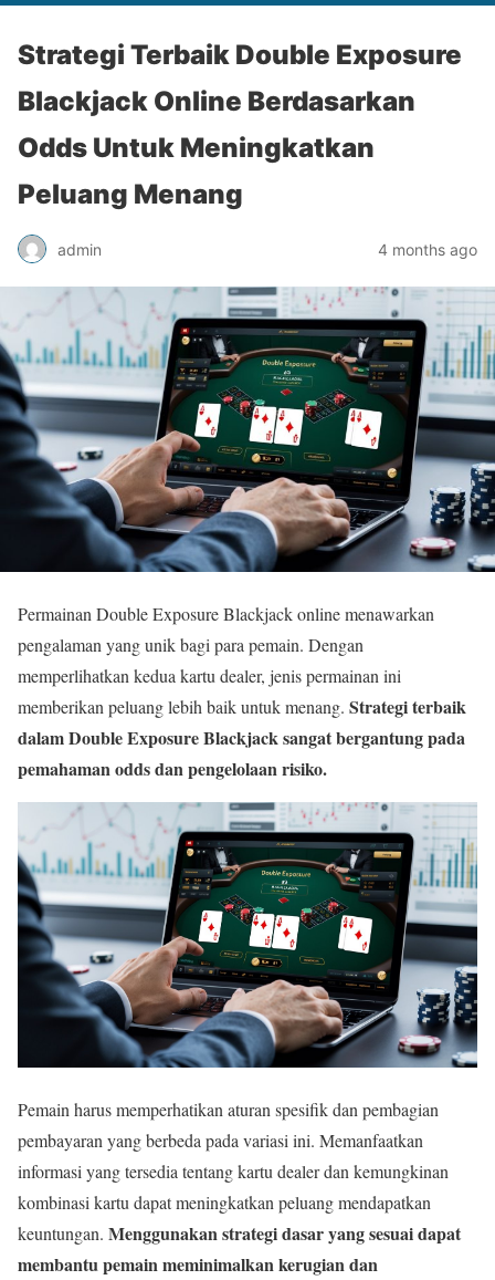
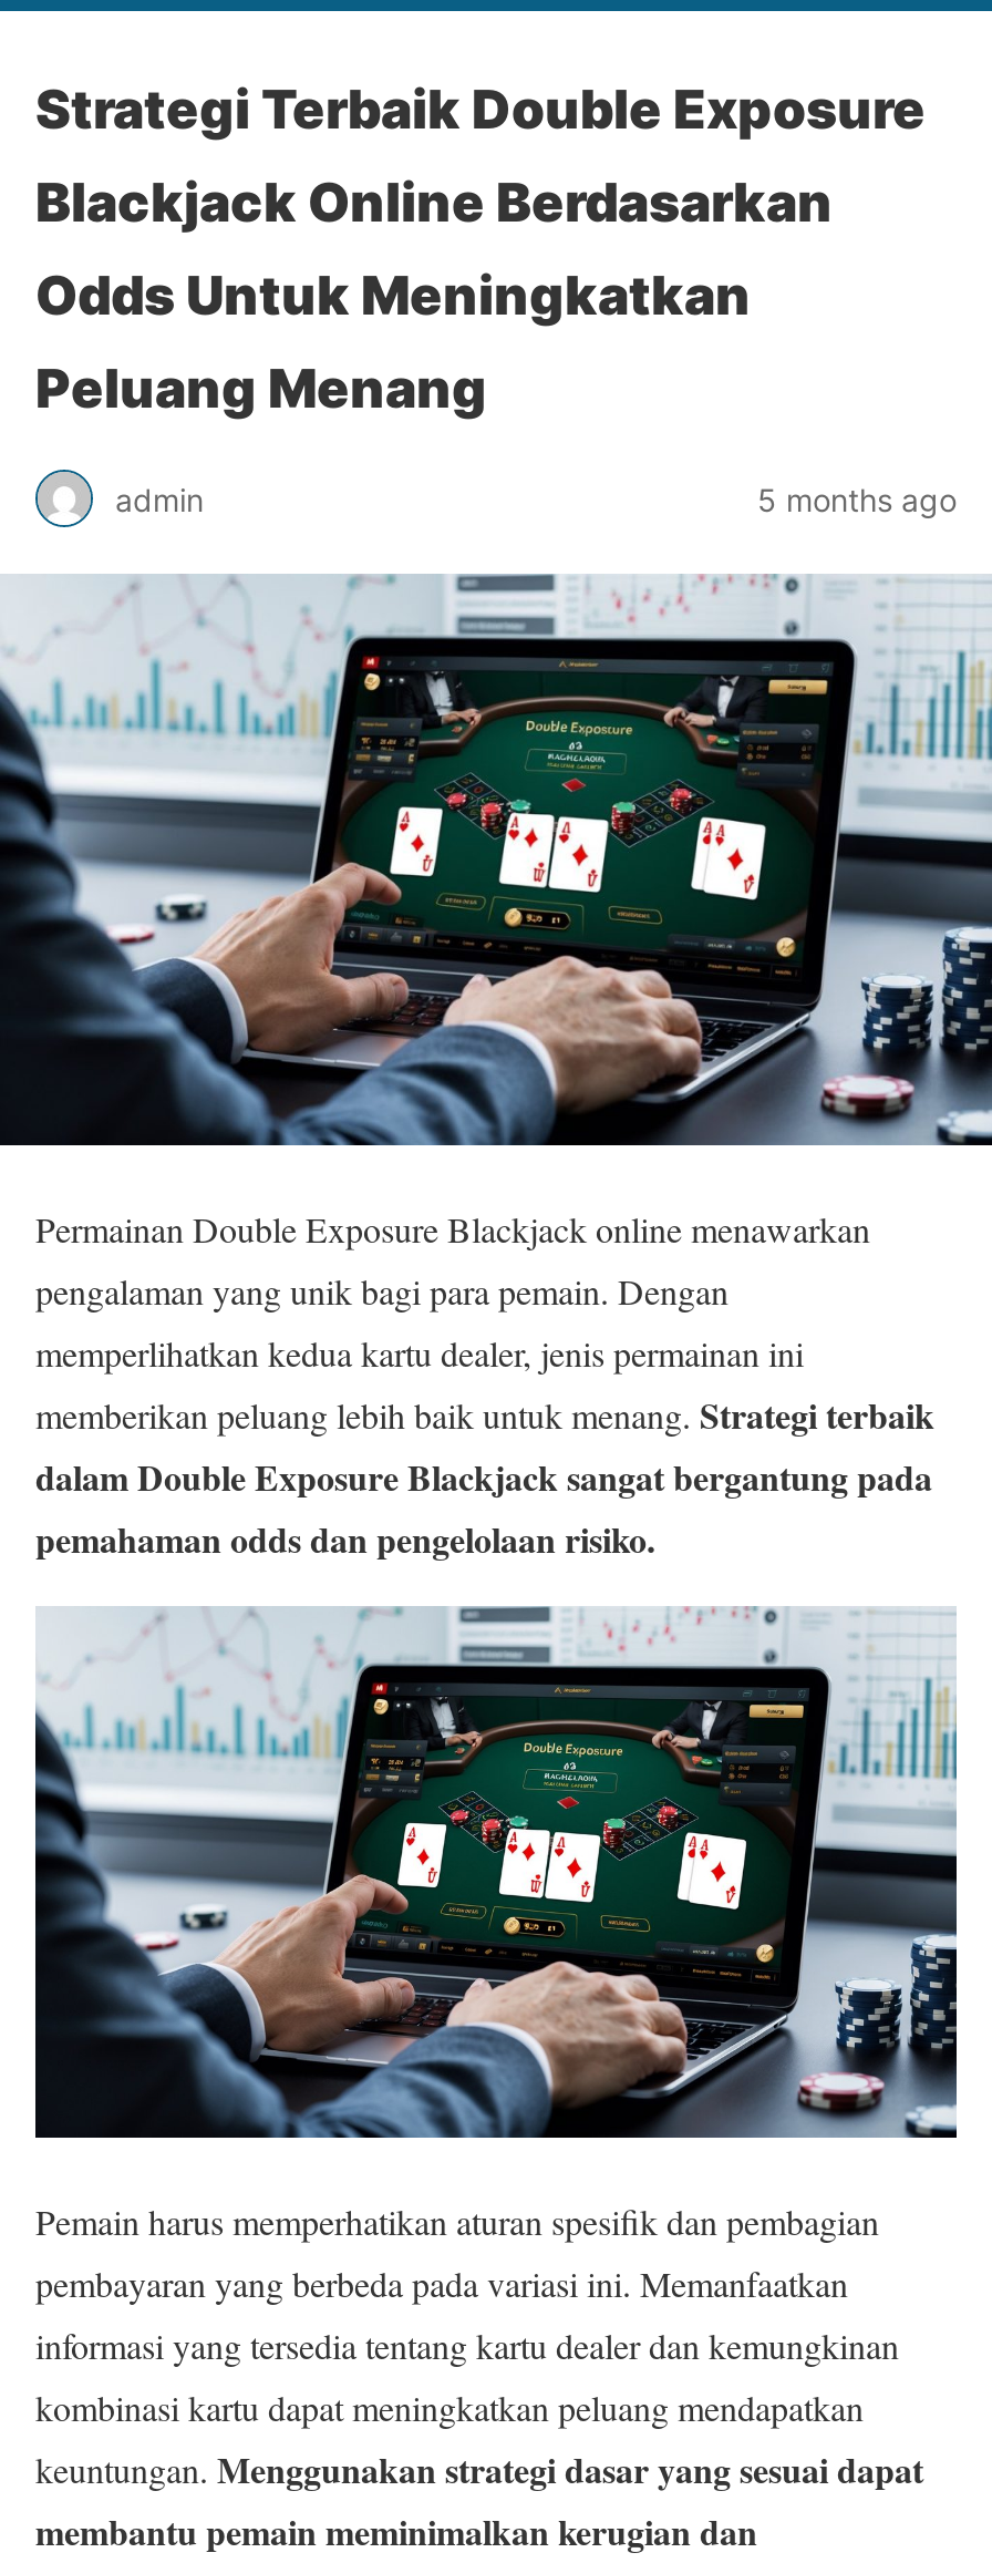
- 4 months ago
+ 5 months ago
